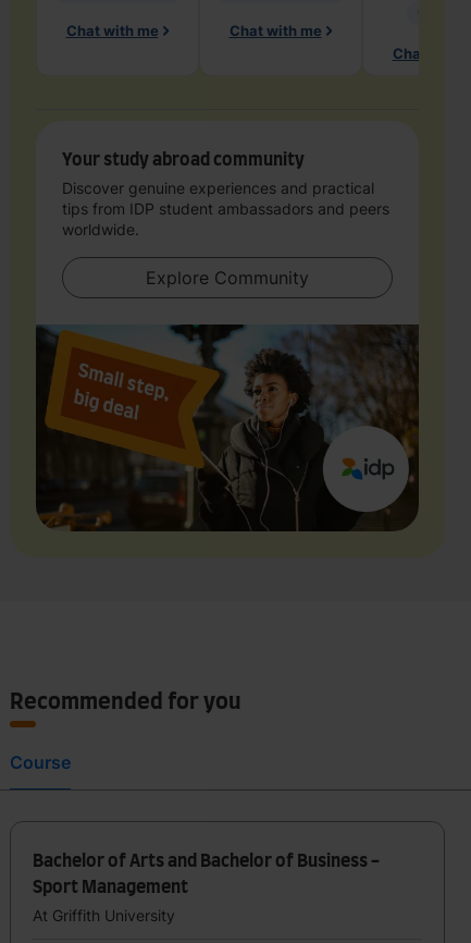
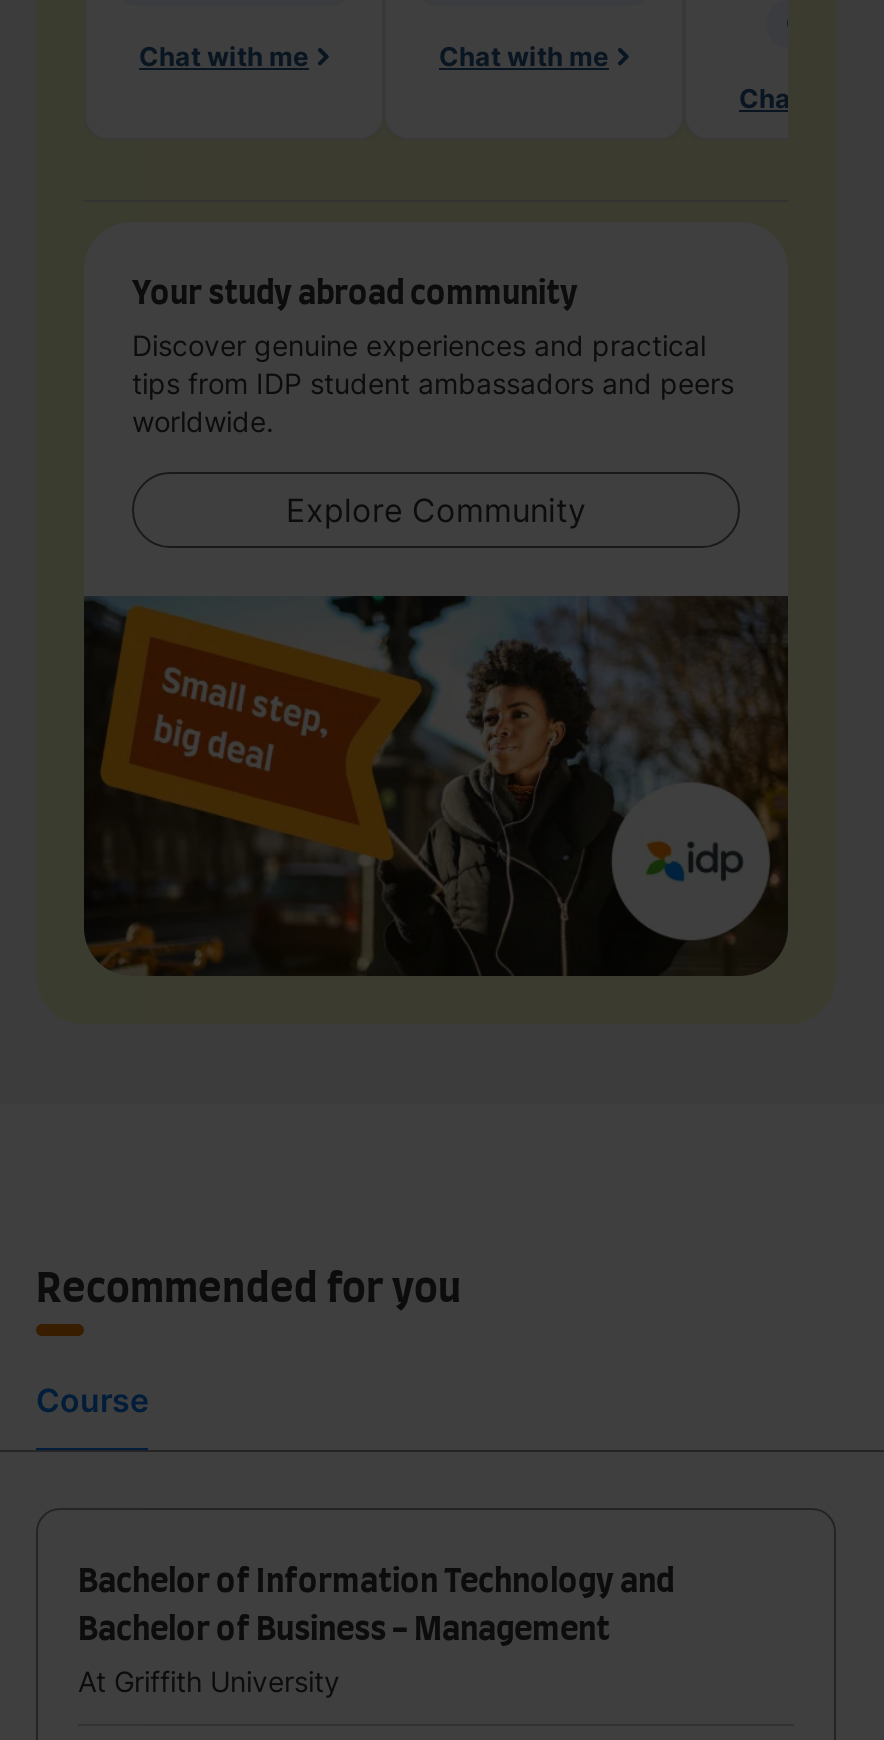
- Bachelor of Arts and Bachelor of Business -
+ Bachelor of Information Technology and

- Sport Management
+ Bachelor of Business - Management
